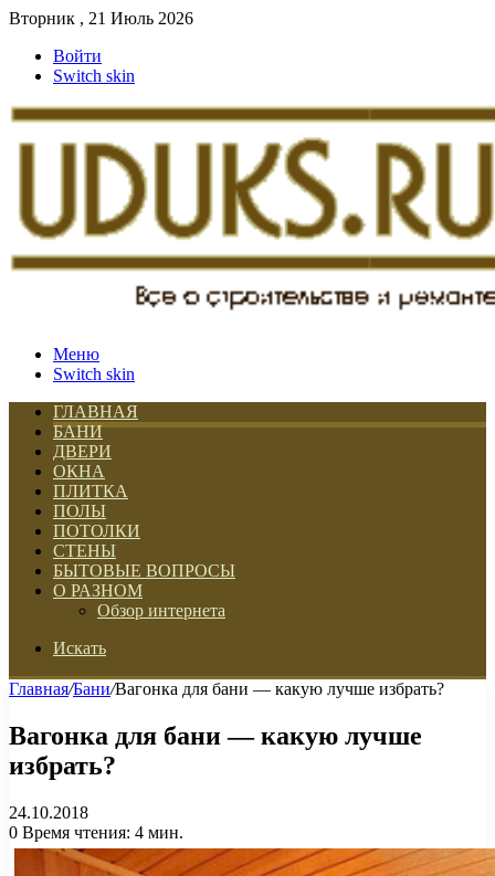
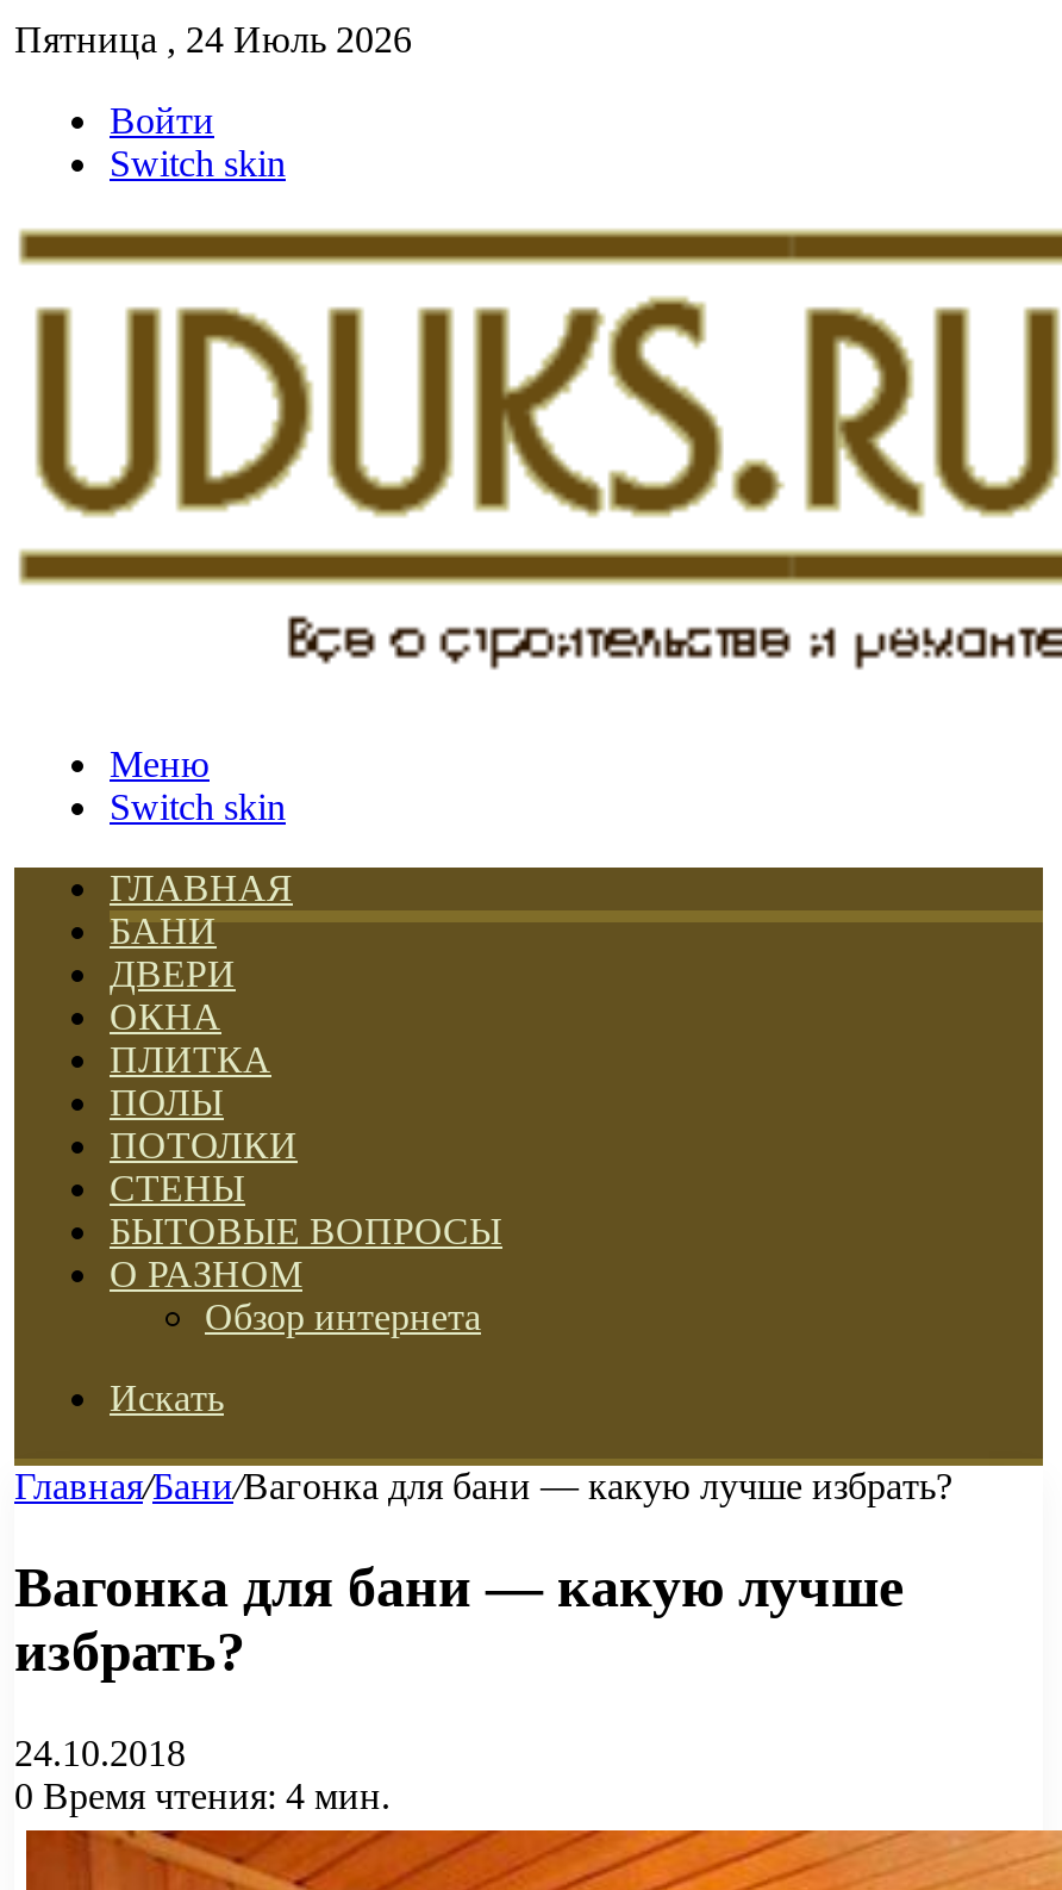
- Вторник , 21 Июль 2026
+ Пятница , 24 Июль 2026
